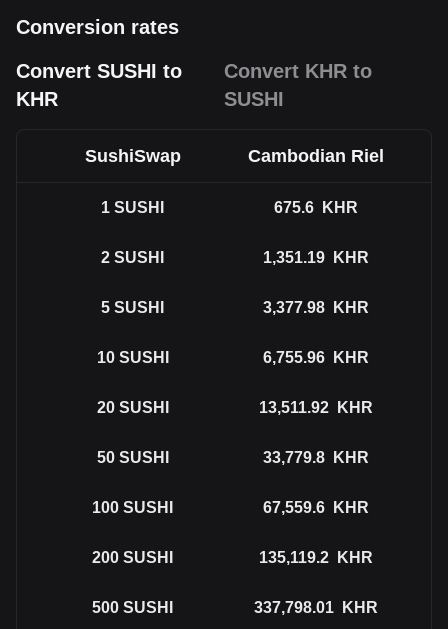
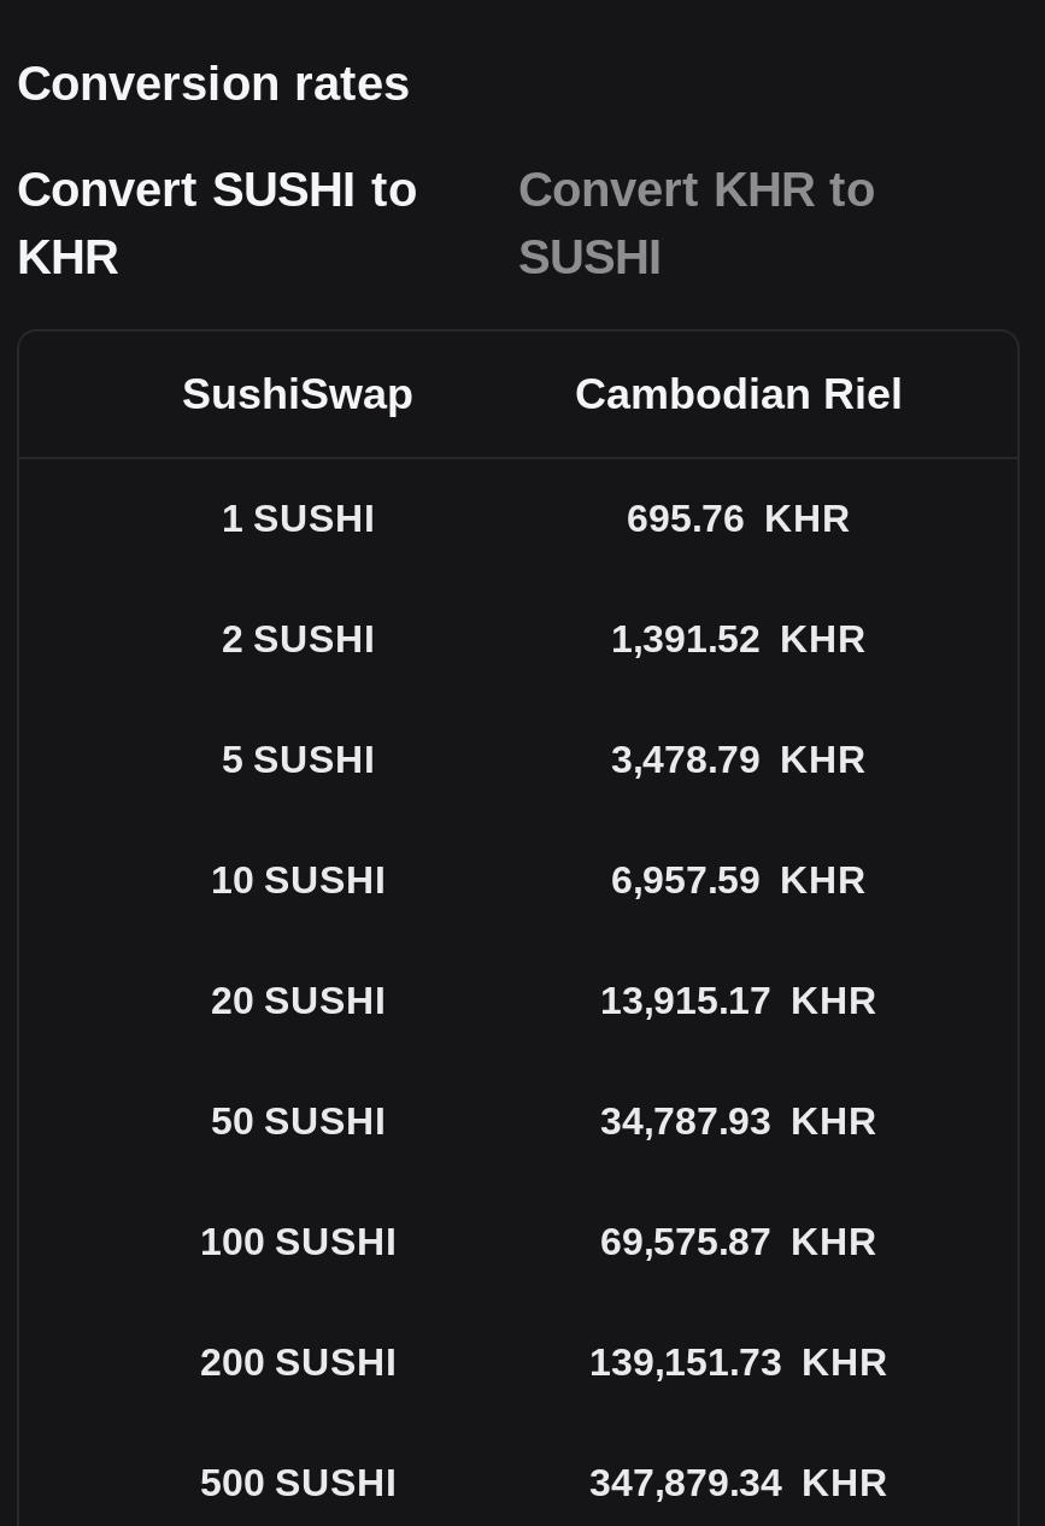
- 675.6 KHR
+ 695.76 KHR

- 1,351.19 KHR
+ 1,391.52 KHR

- 3,377.98 KHR
+ 3,478.79 KHR

- 6,755.96 KHR
+ 6,957.59 KHR

- 13,511.92 KHR
+ 13,915.17 KHR

- 33,779.8 KHR
+ 34,787.93 KHR

- 67,559.6 KHR
+ 69,575.87 KHR

- 135,119.2 KHR
+ 139,151.73 KHR

- 337,798.01 KHR
+ 347,879.34 KHR
